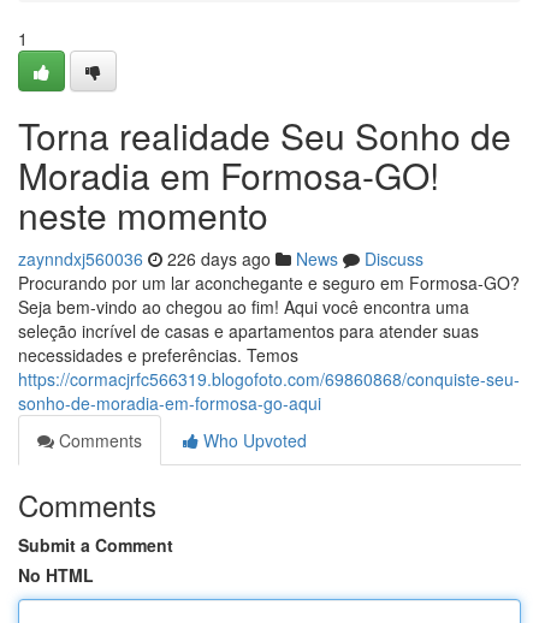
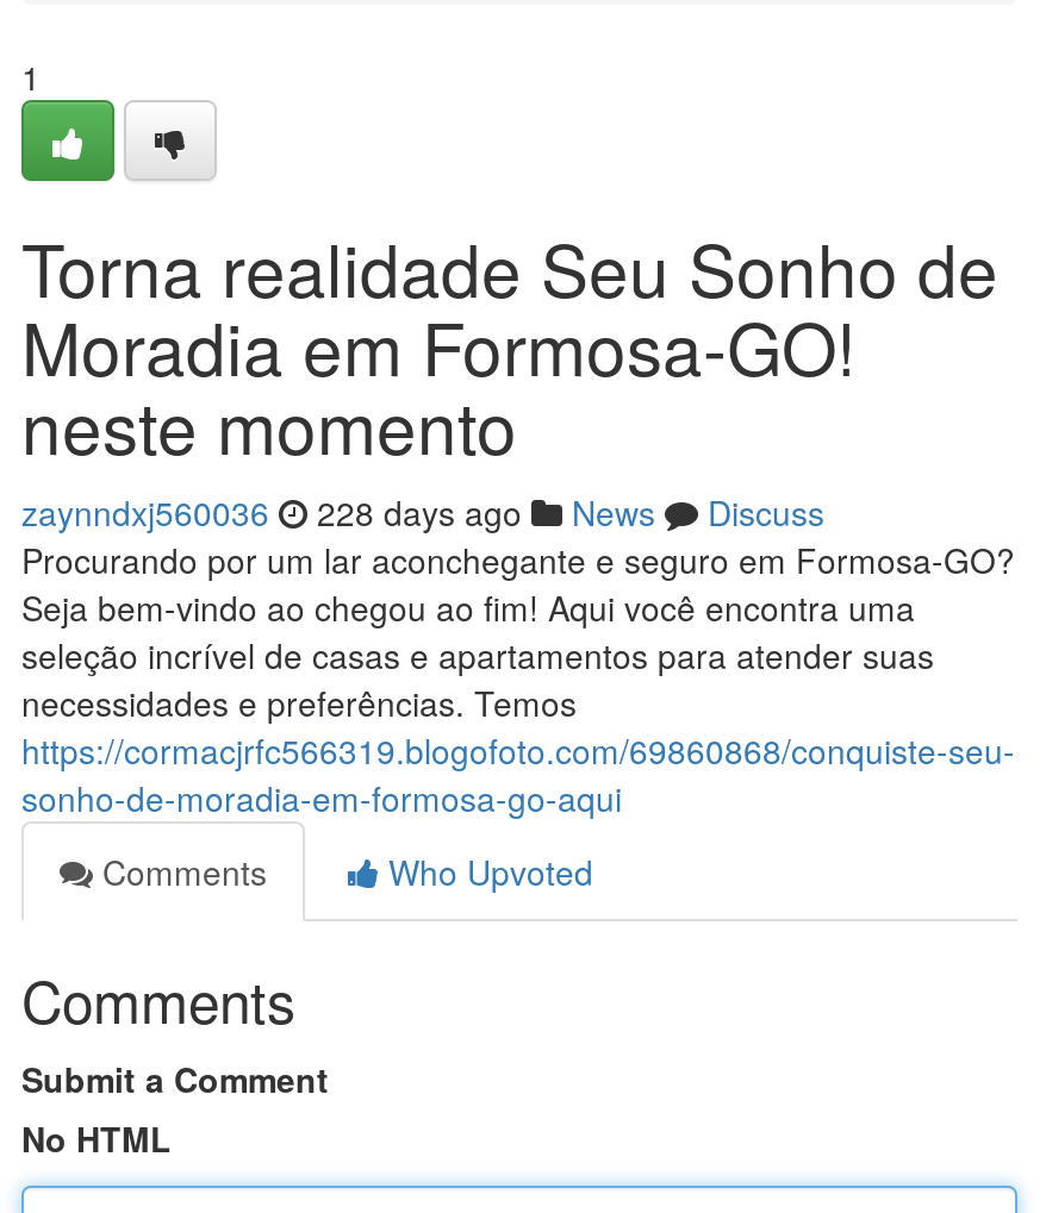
- zaynndxj560036 226 days ago News Discuss
+ zaynndxj560036 228 days ago News Discuss
